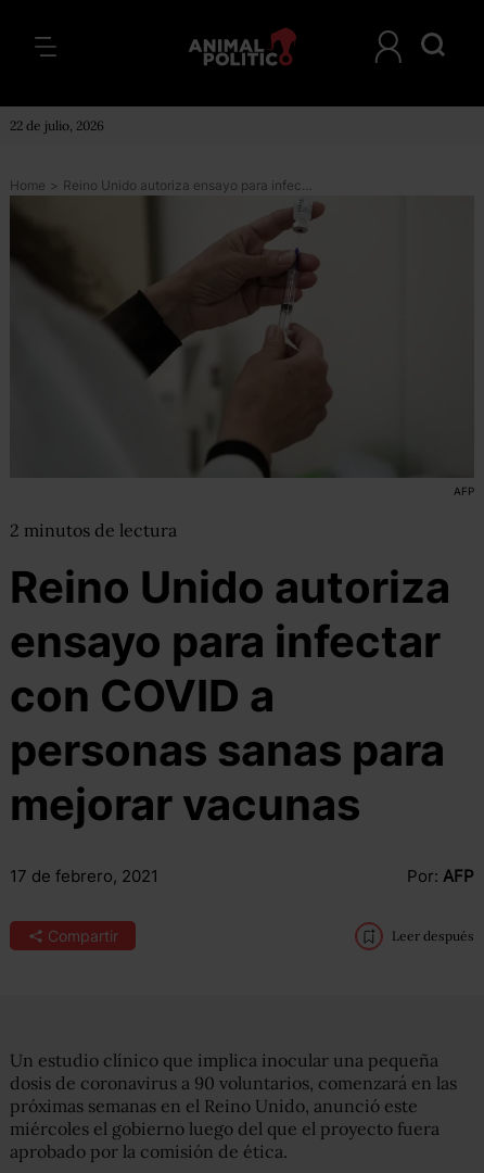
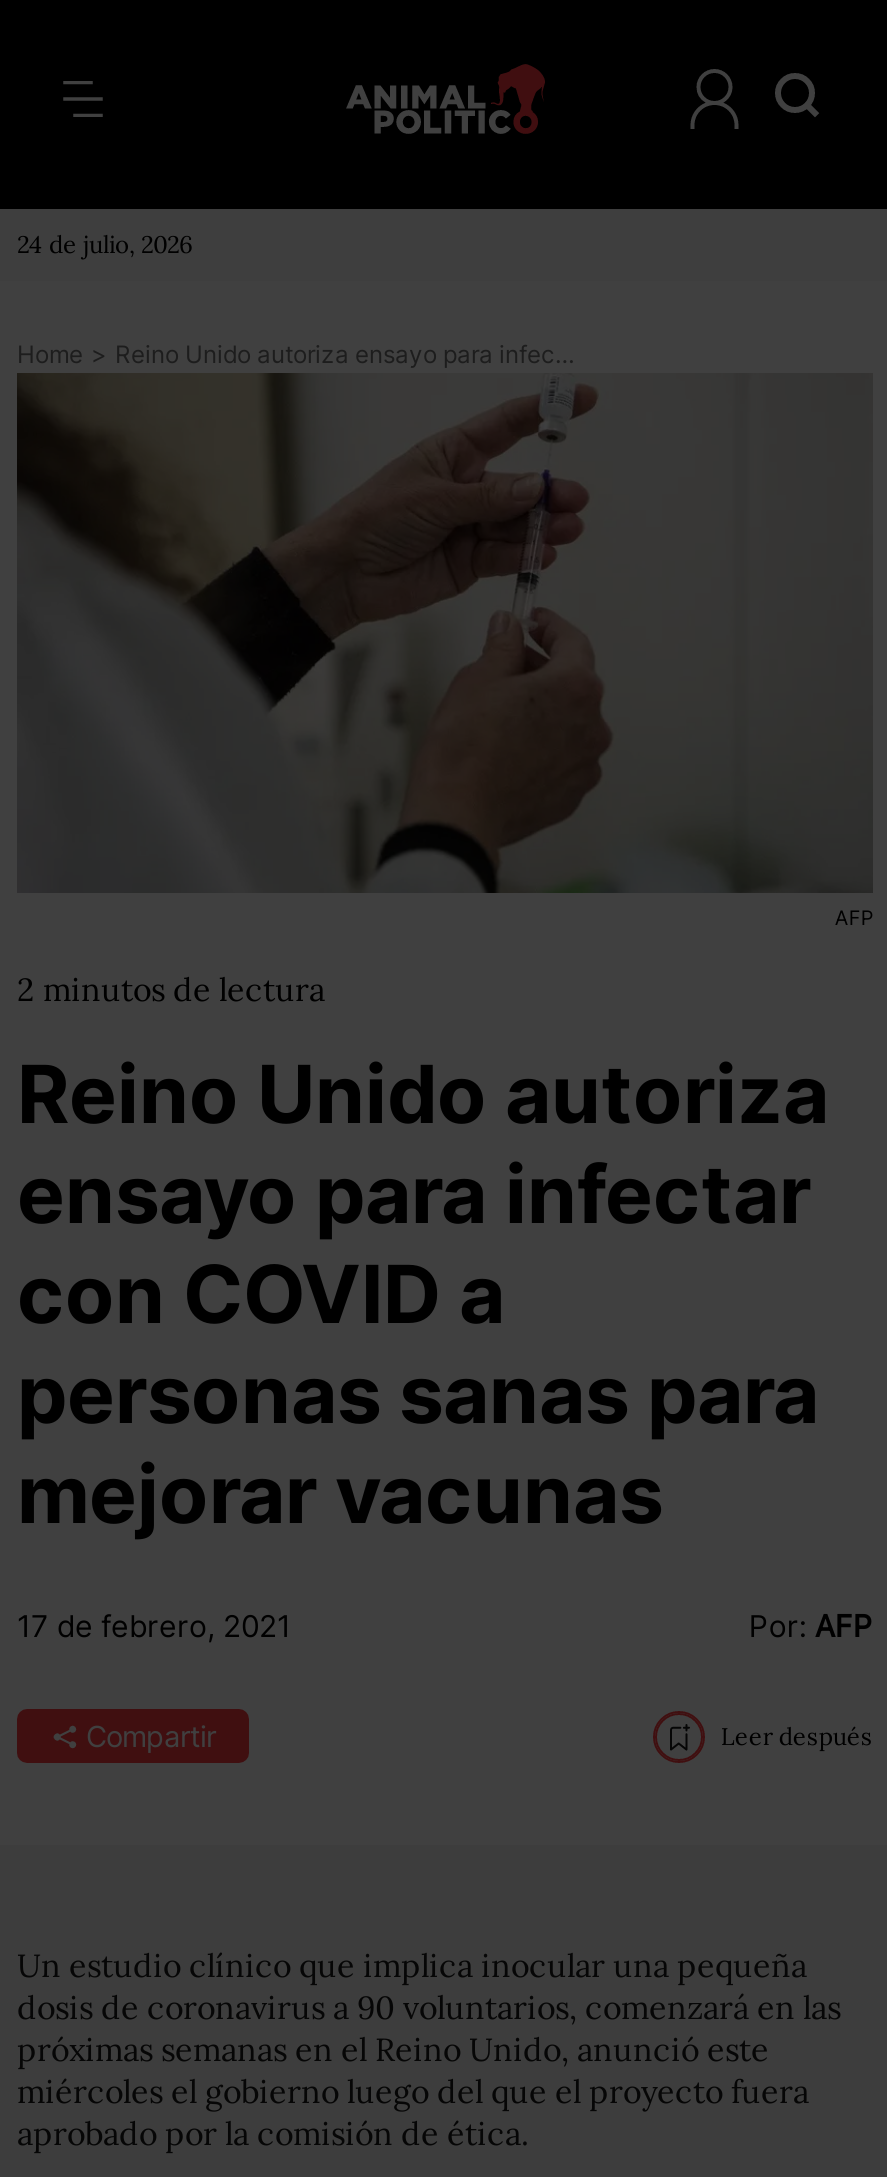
- 22 de julio, 2026
+ 24 de julio, 2026
